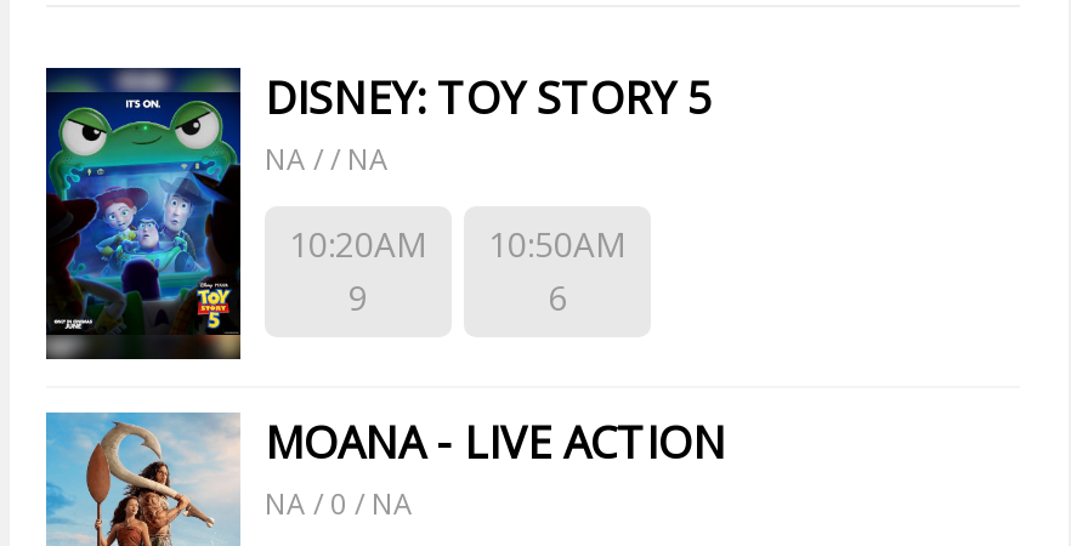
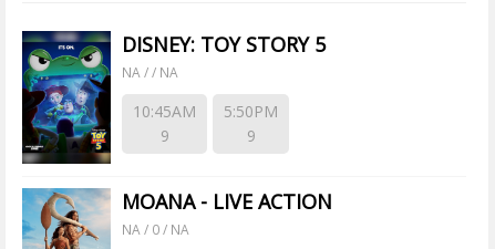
- 10:20AM
+ 10:45AM

- 10:50AM
- 6
+ 5:50PM
+ 9
